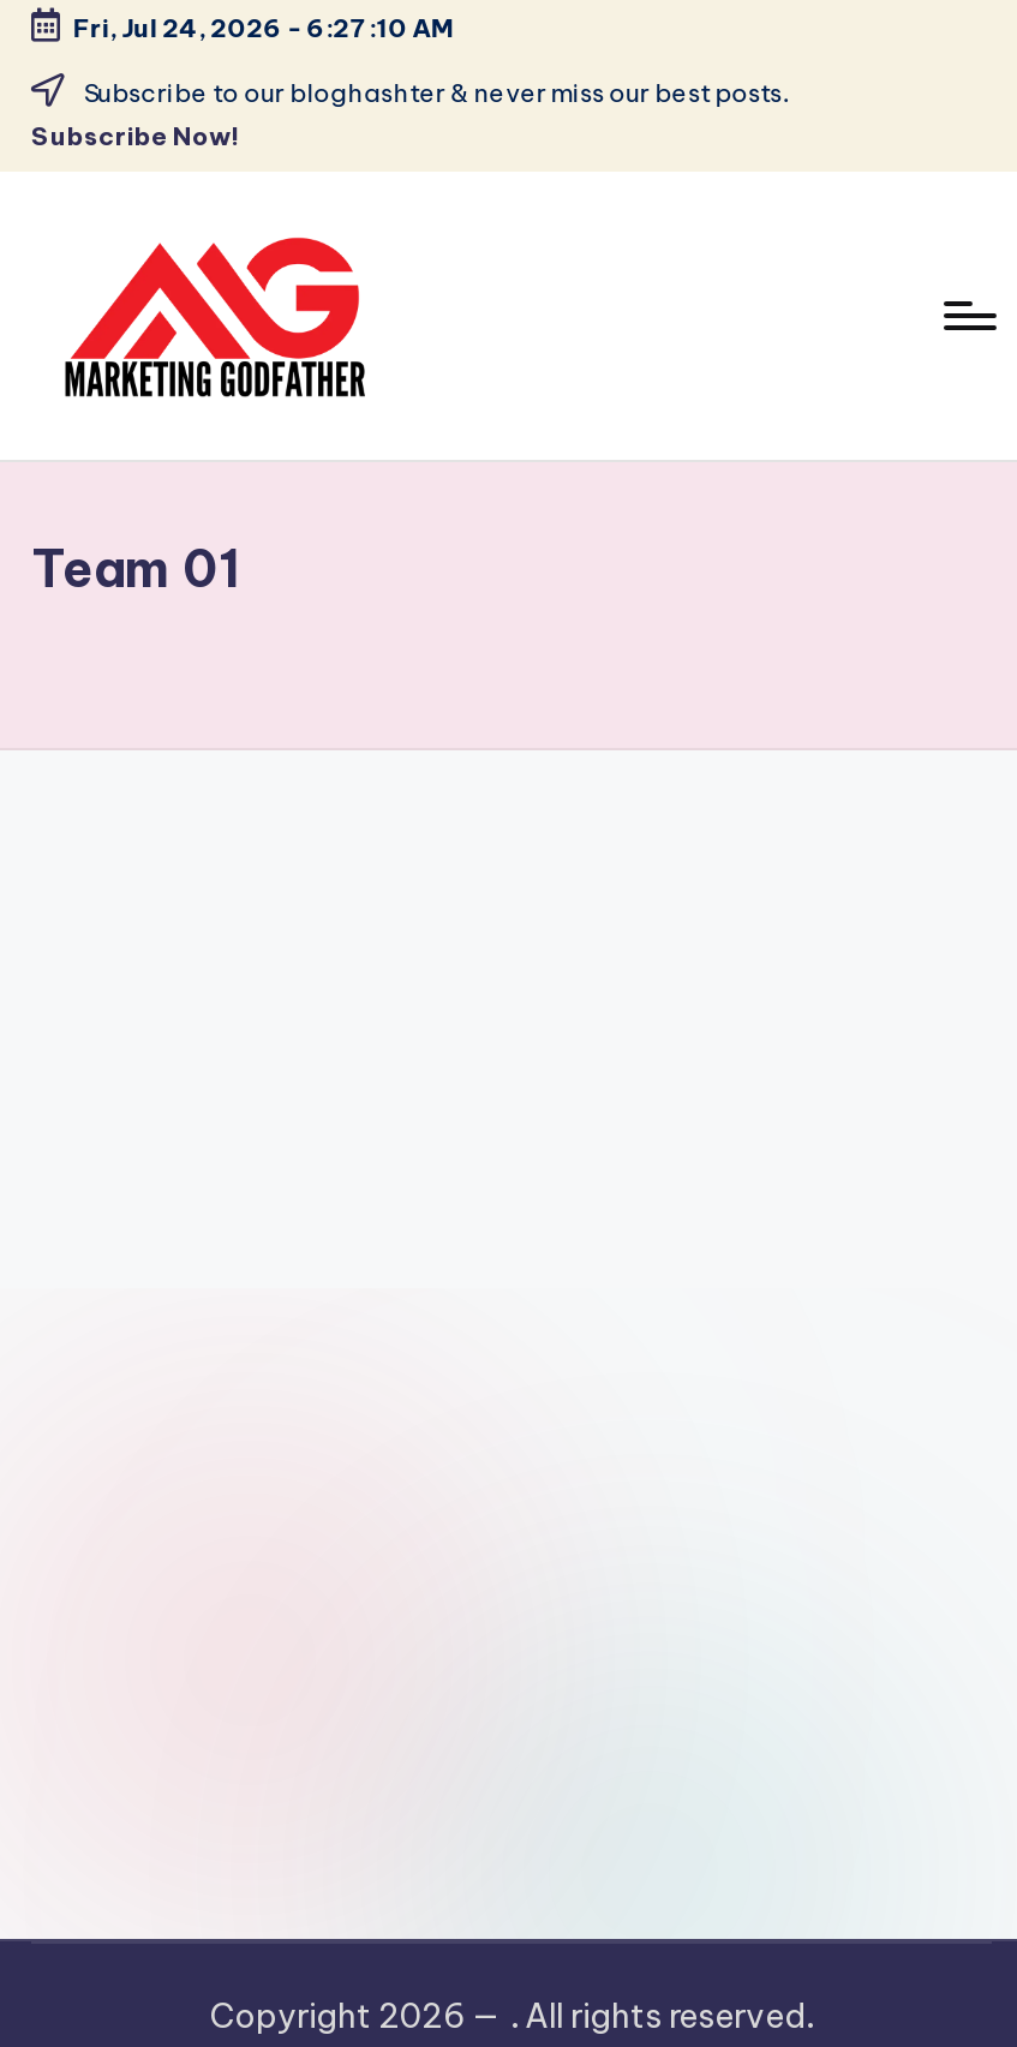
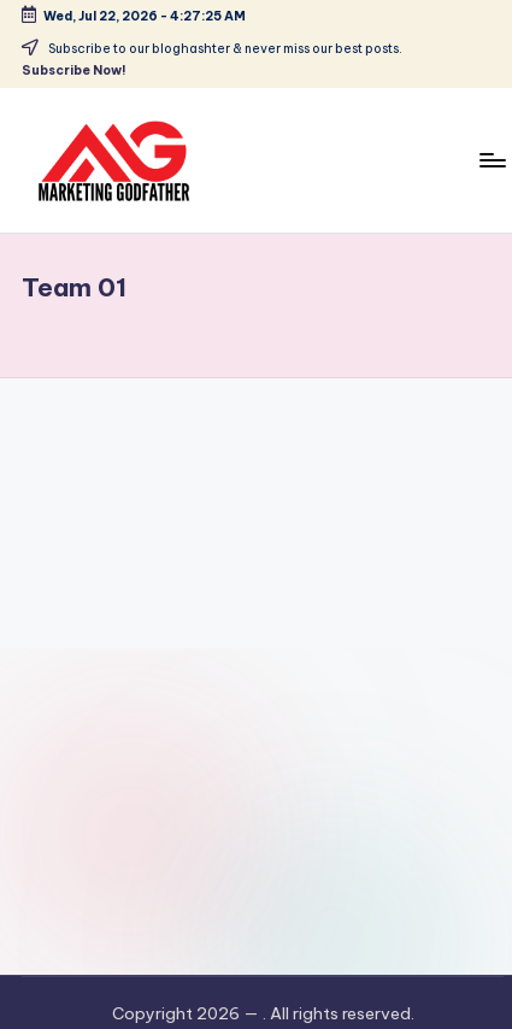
- Fri, Jul 24, 2026 - 6:27:10 AM
+ Wed, Jul 22, 2026 - 4:27:25 AM
